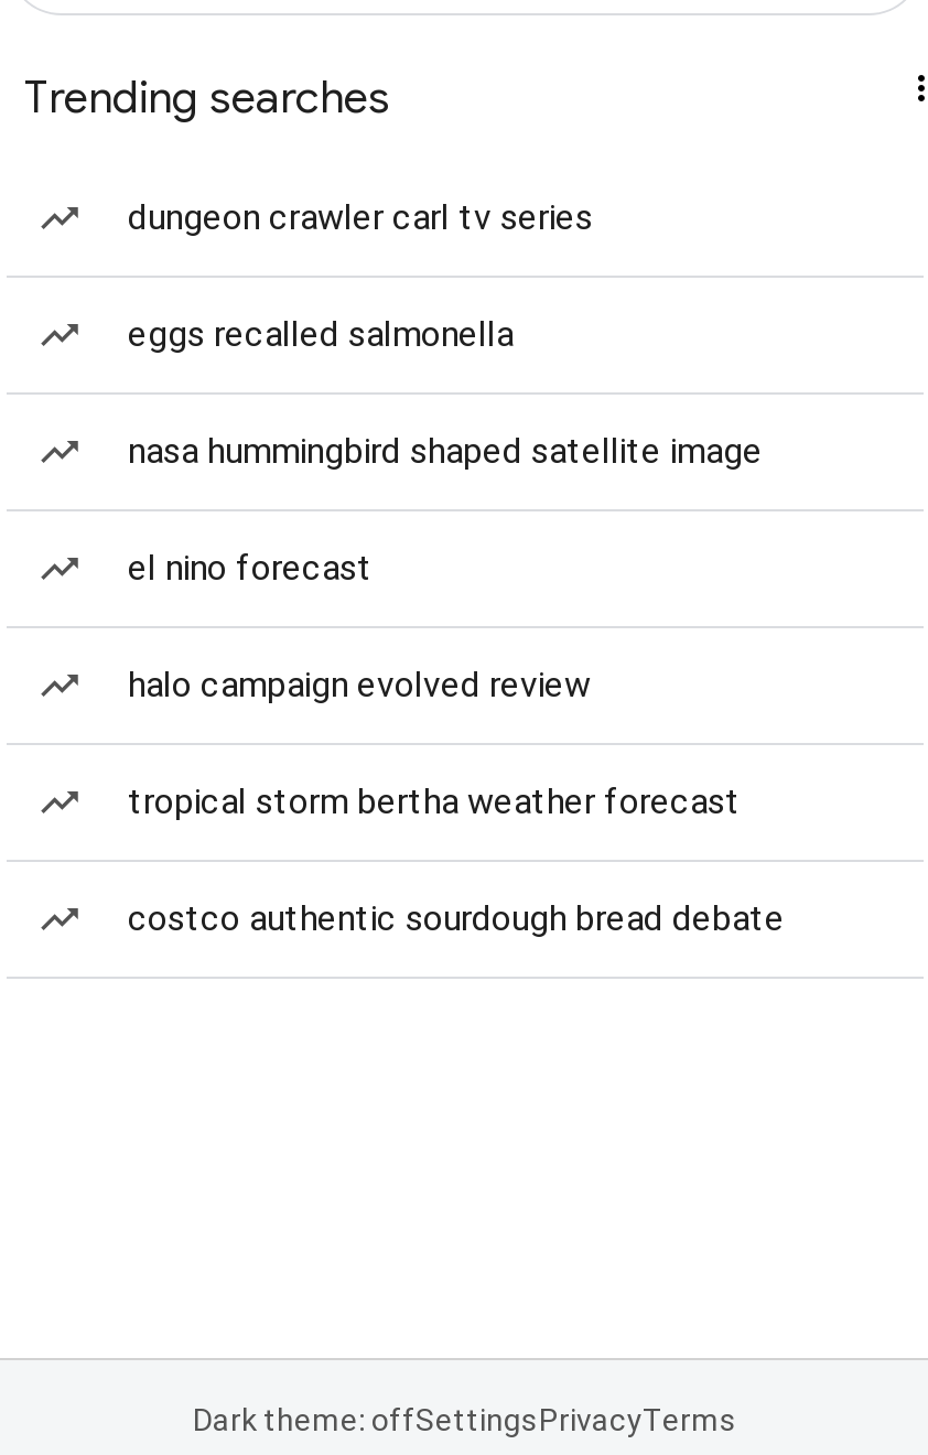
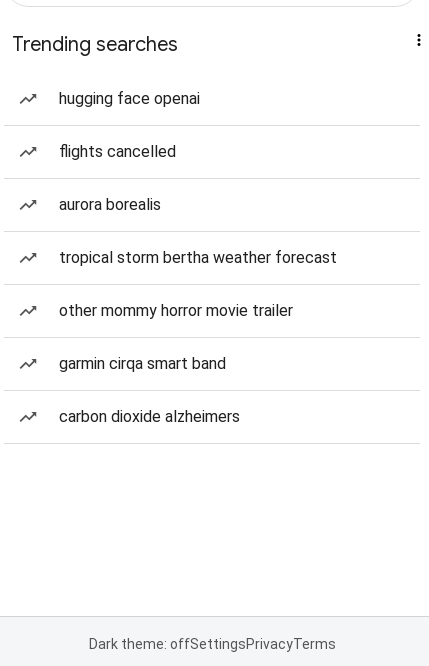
- dungeon crawler carl tv series
- eggs recalled salmonella
- nasa hummingbird shaped satellite image
- el nino forecast
- halo campaign evolved review
+ hugging face openai
+ flights cancelled
+ aurora borealis

moved up: tropical storm bertha weather forecast

- costco authentic sourdough bread debate
+ other mommy horror movie trailer
+ garmin cirqa smart band
+ carbon dioxide alzheimers
